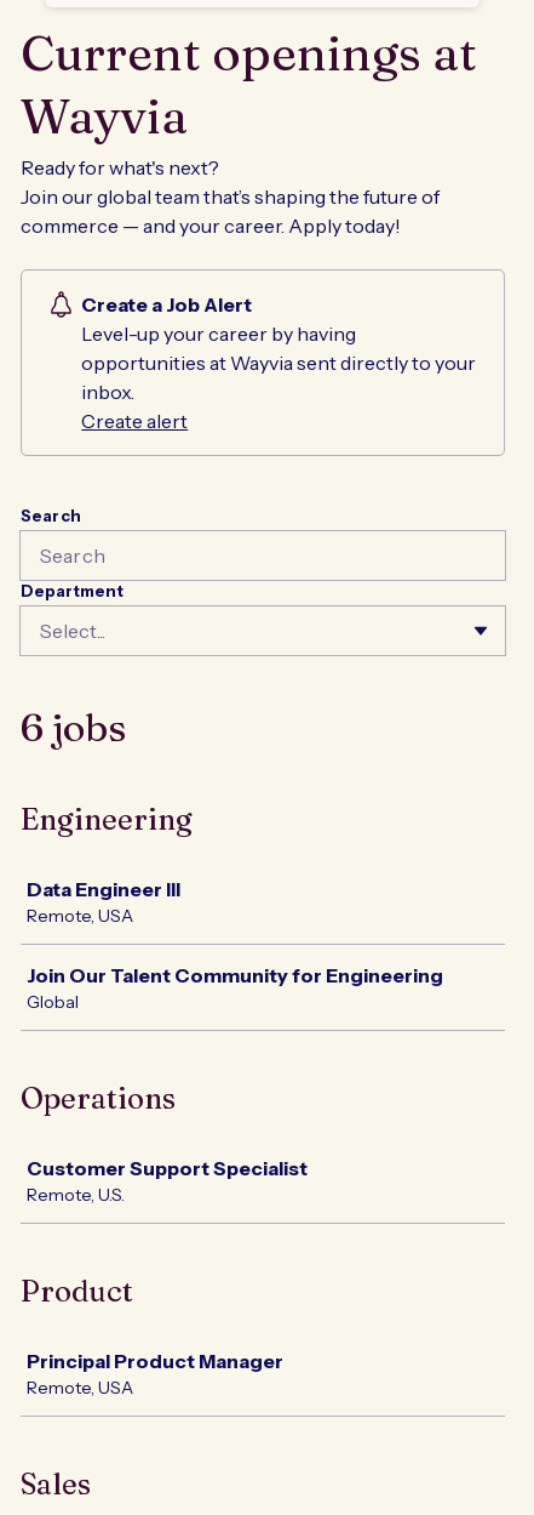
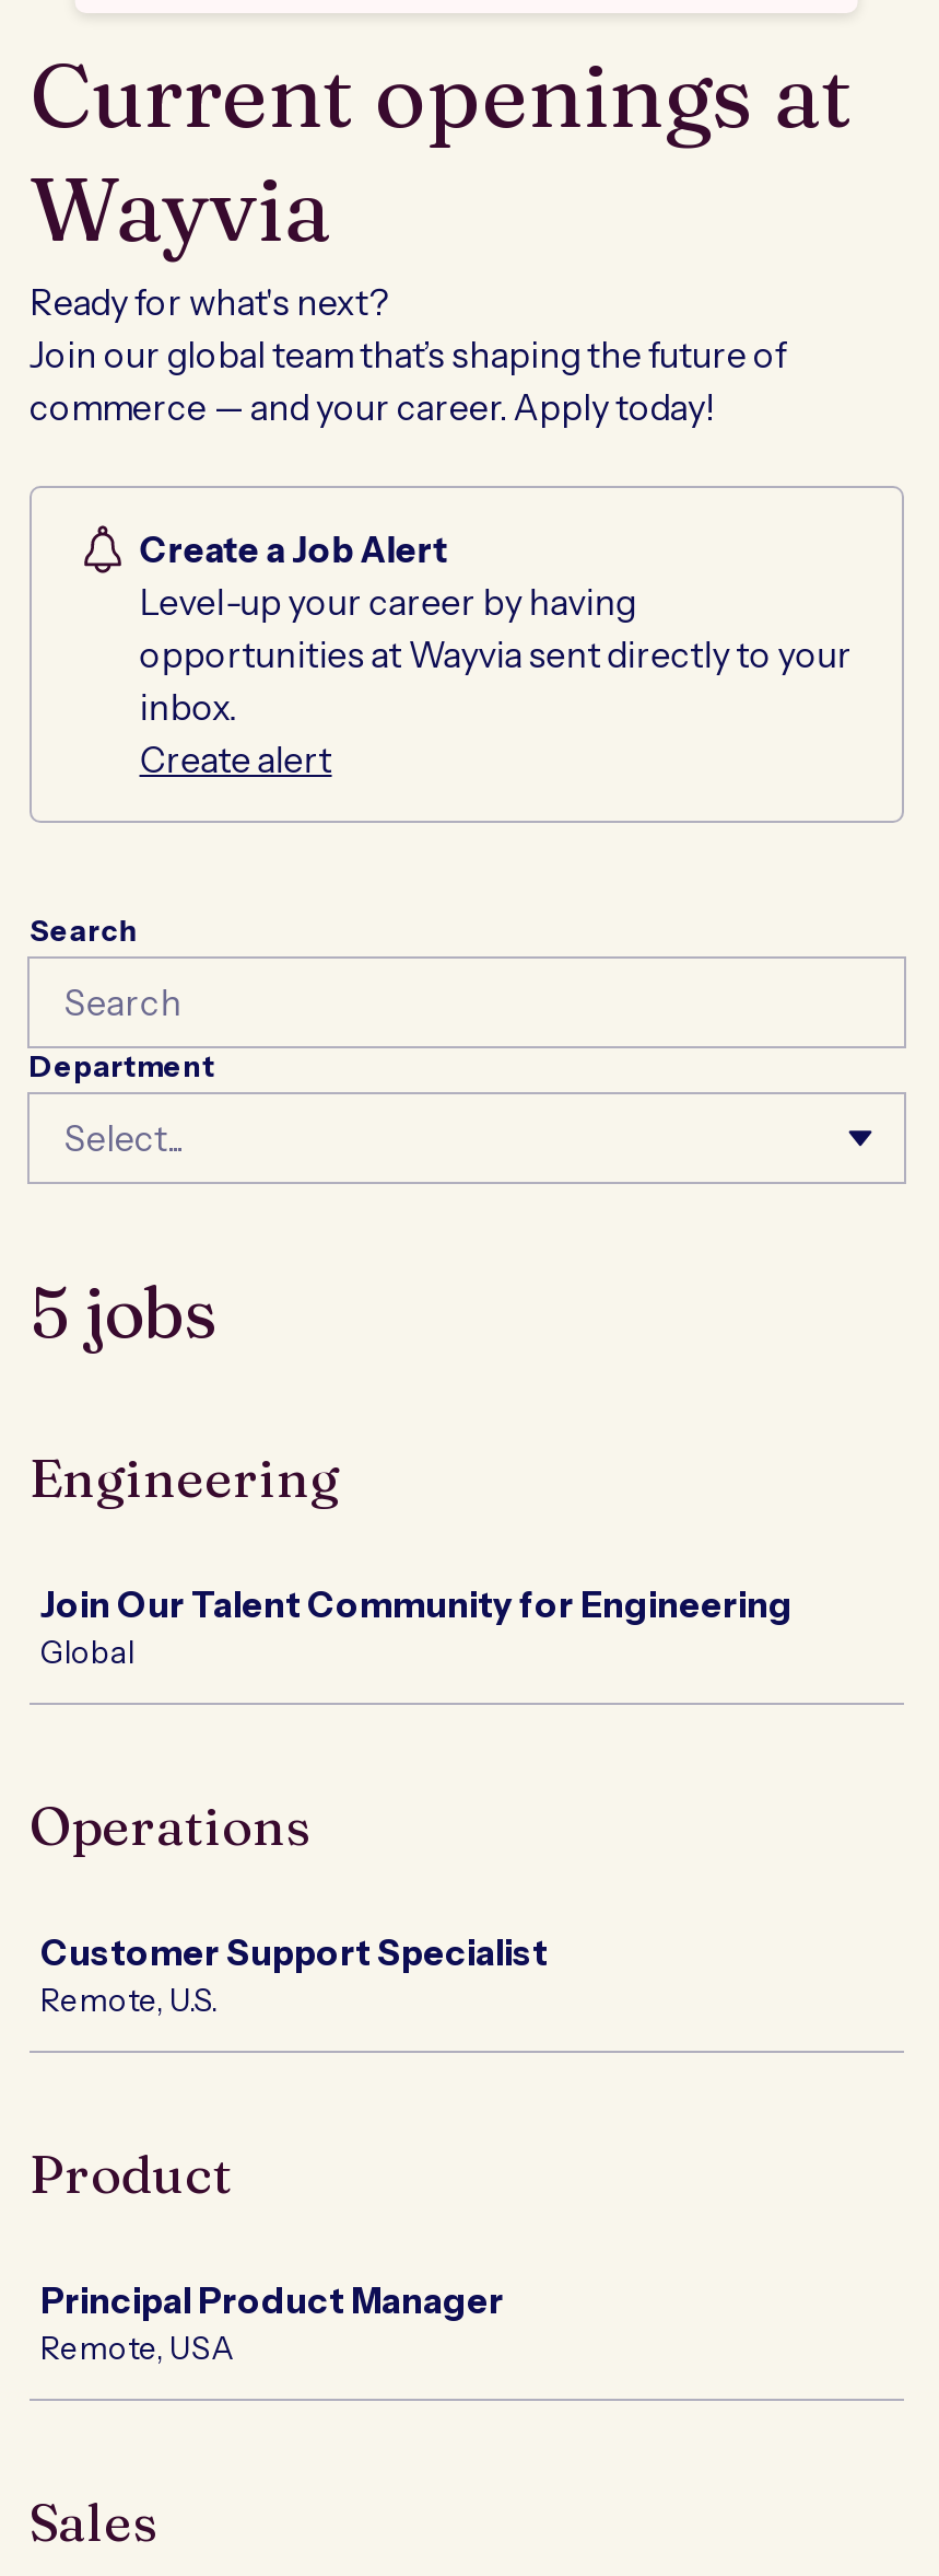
- 6 jobs
+ 5 jobs

- Data Engineer III
- Remote, USA
